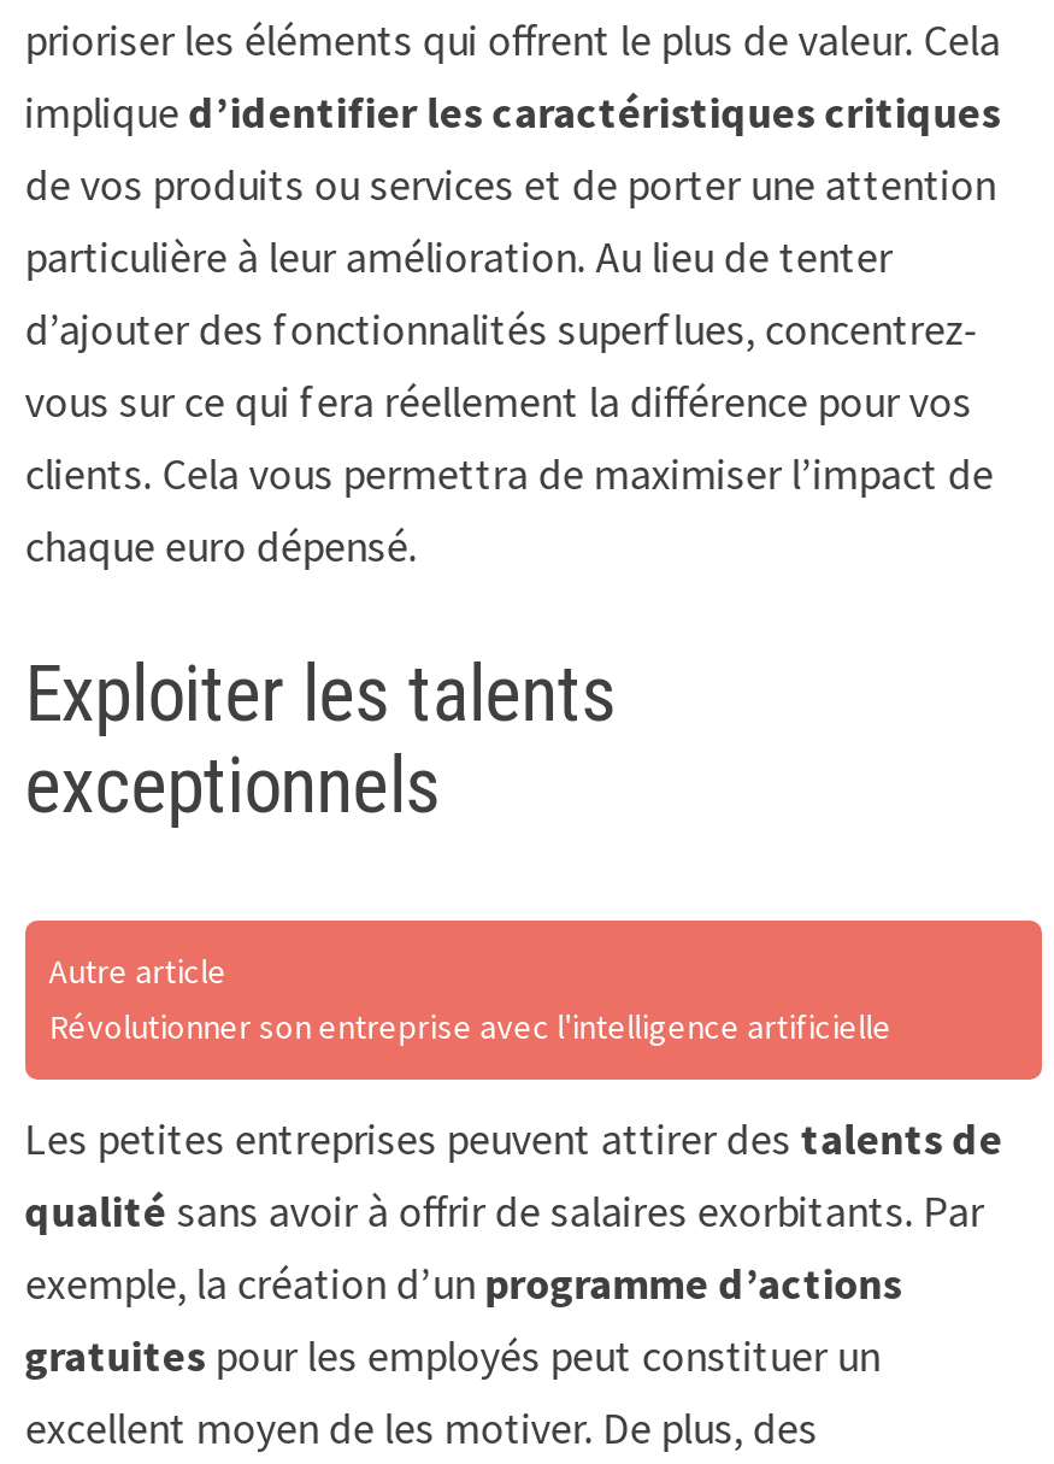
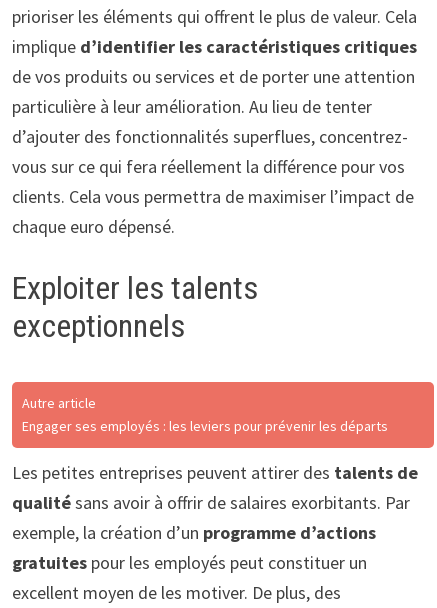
- Révolutionner son entreprise avec l'intelligence artificielle
+ Engager ses employés : les leviers pour prévenir les départs
